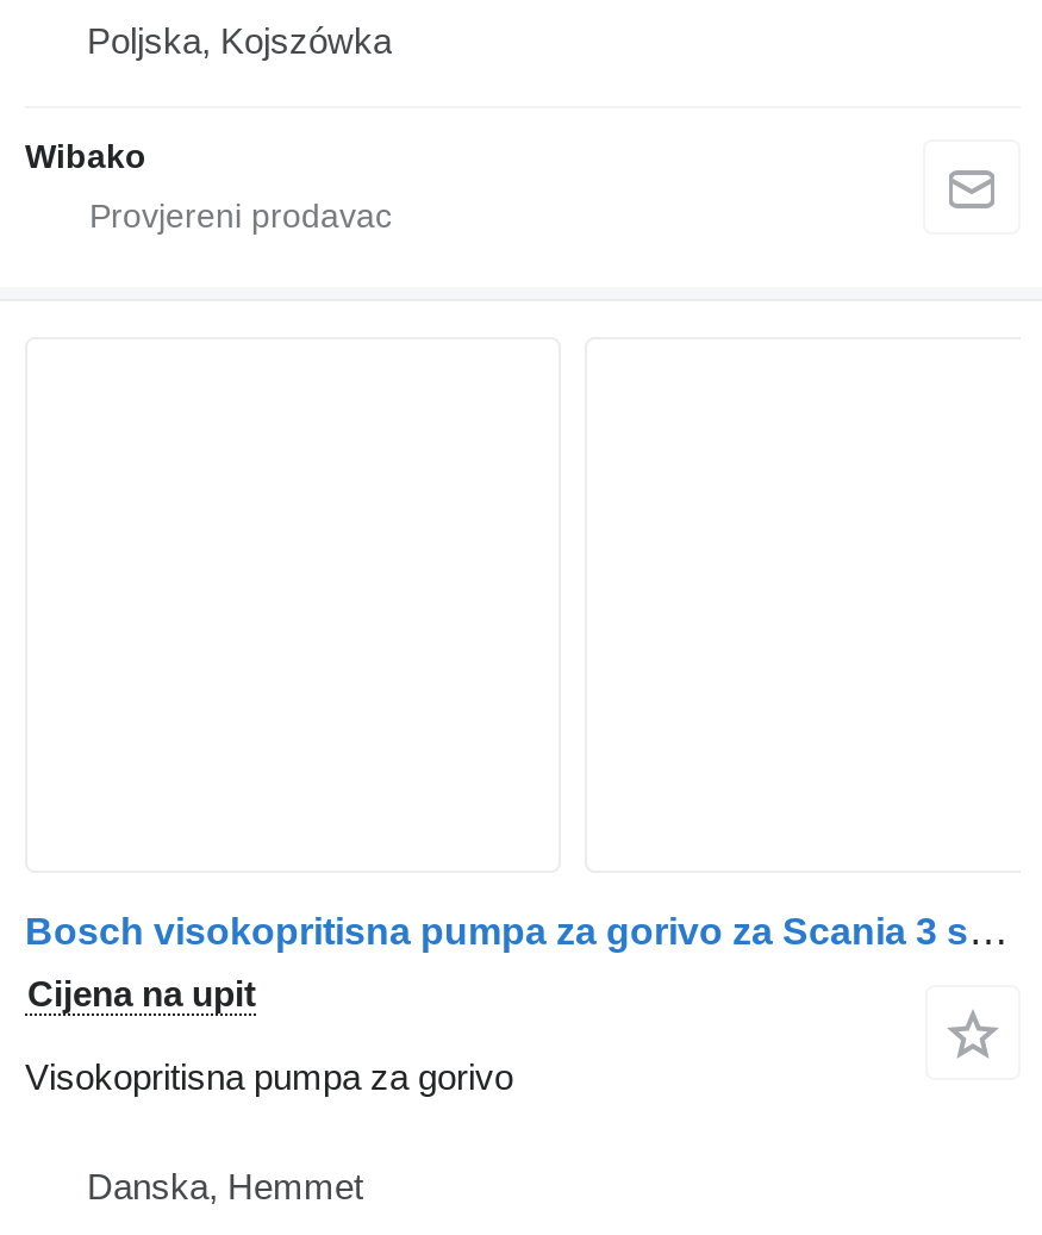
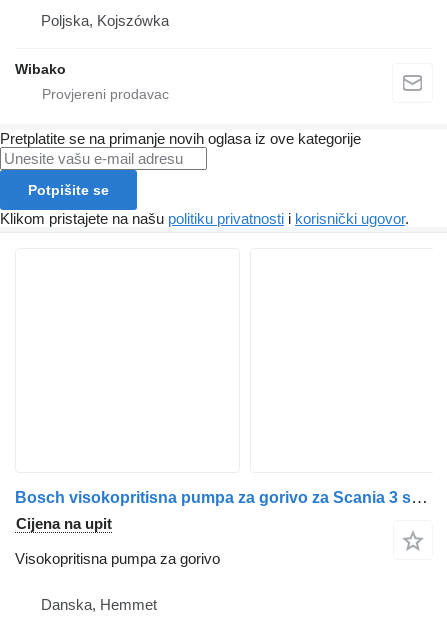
+ Pretplatite se na primanje novih oglasa iz ove kategorije
+ Potpišite se
+ Klikom pristajete na našu politiku privatnosti i korisnički ugovor.
